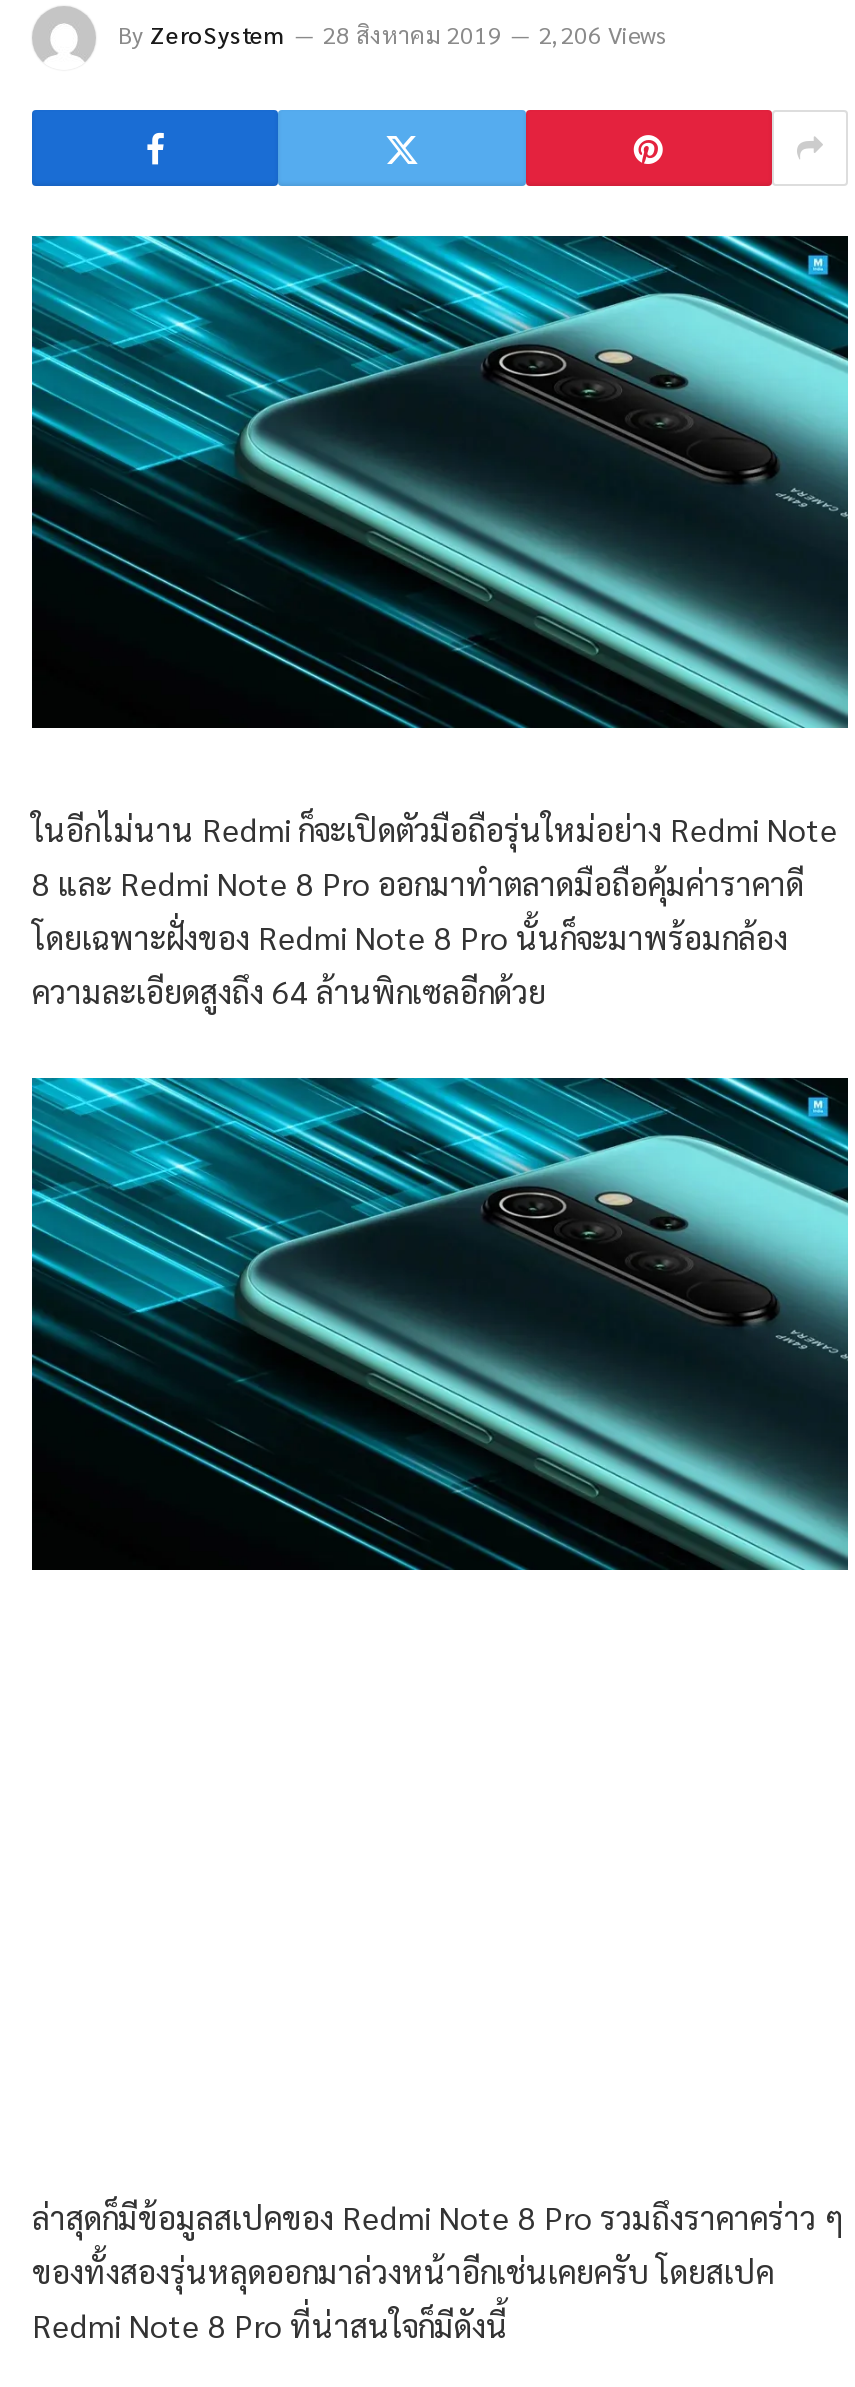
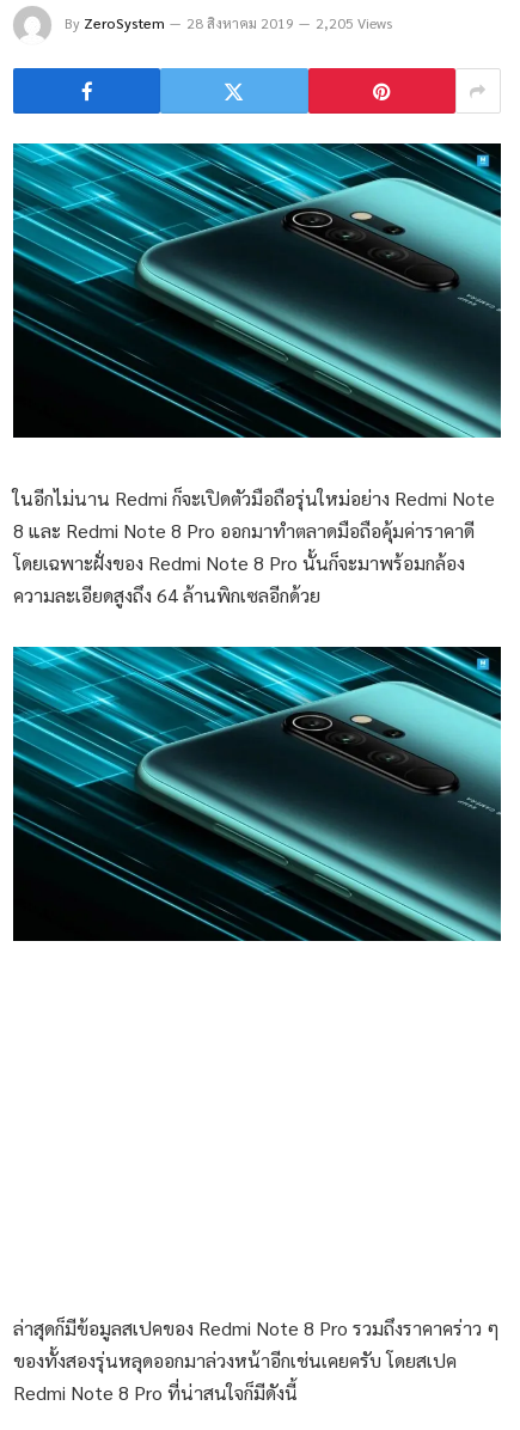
- By ZeroSystem 28 สิงหาคม 2019 2,206 Views
+ By ZeroSystem 28 สิงหาคม 2019 2,205 Views
